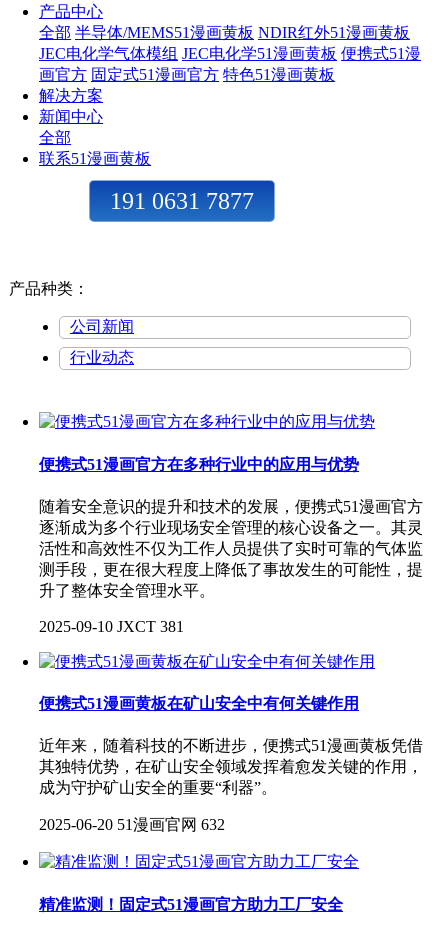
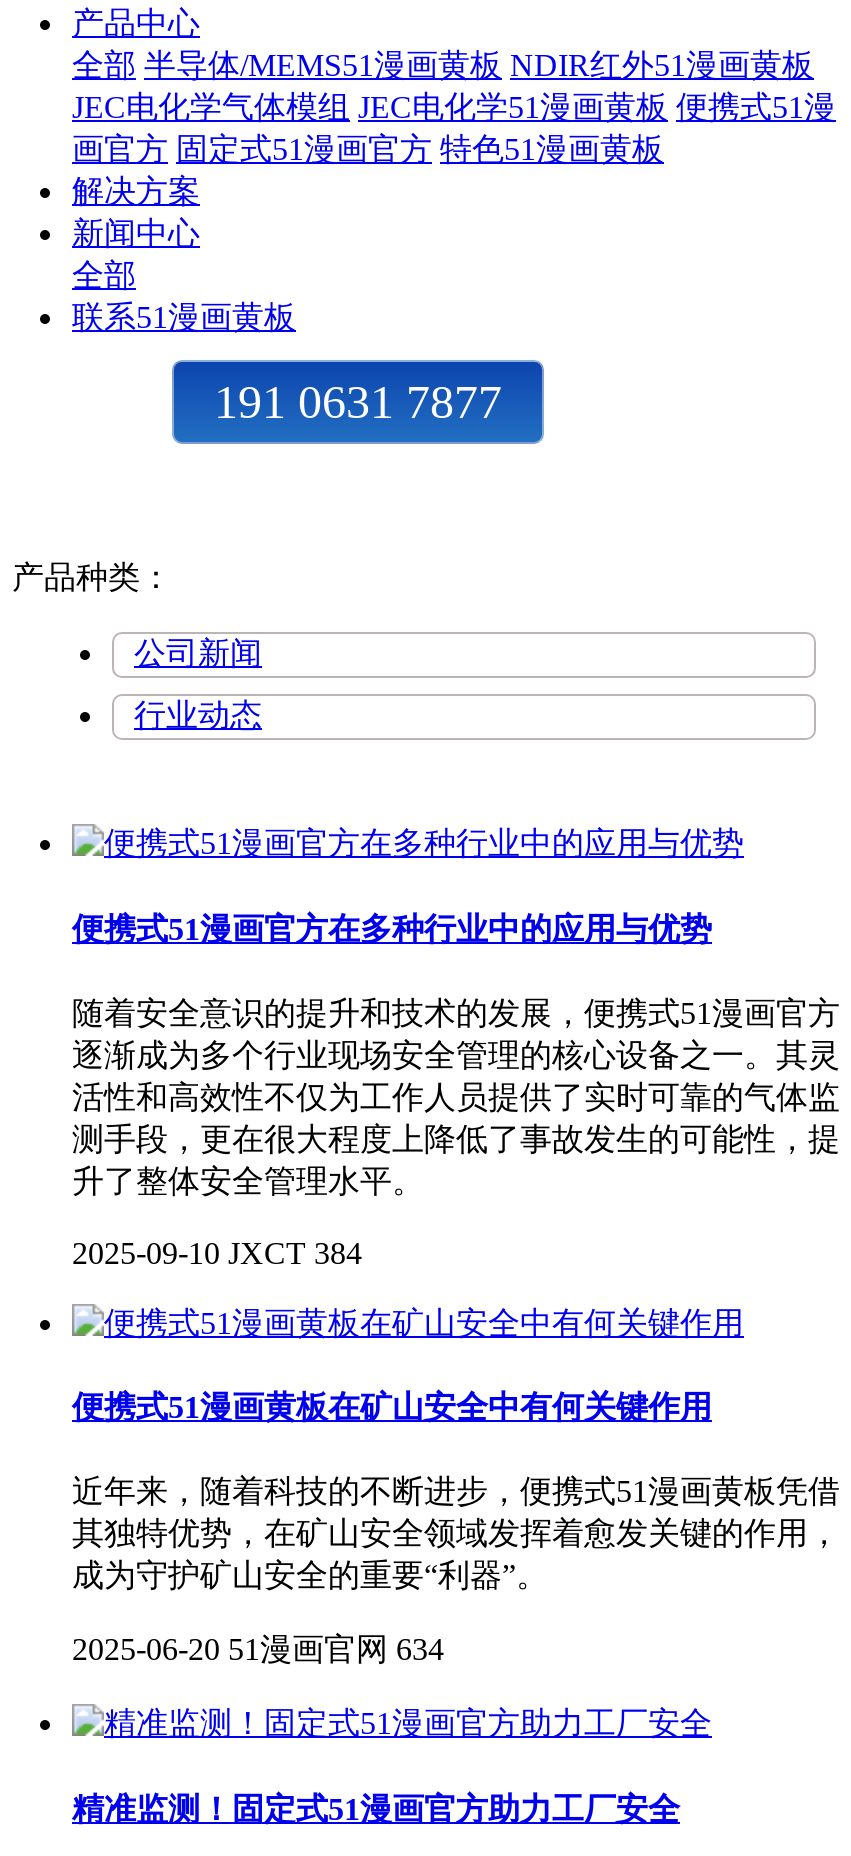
- 2025-09-10 JXCT 381
+ 2025-09-10 JXCT 384

- 2025-06-20 51漫画官网 632
+ 2025-06-20 51漫画官网 634
